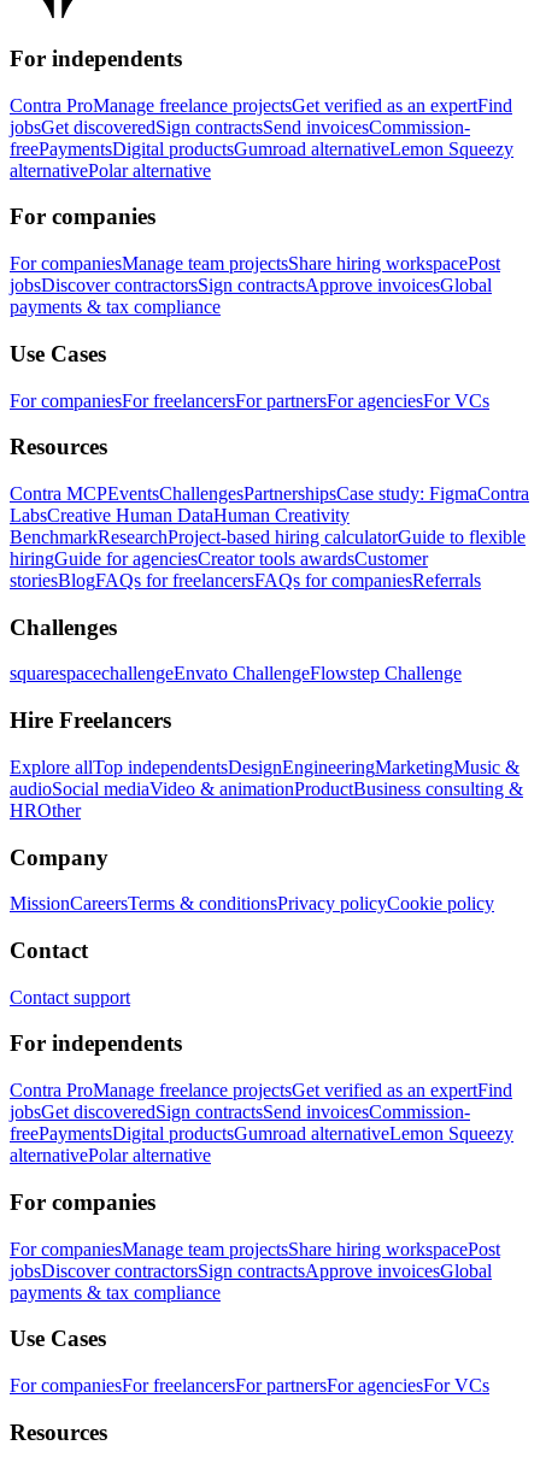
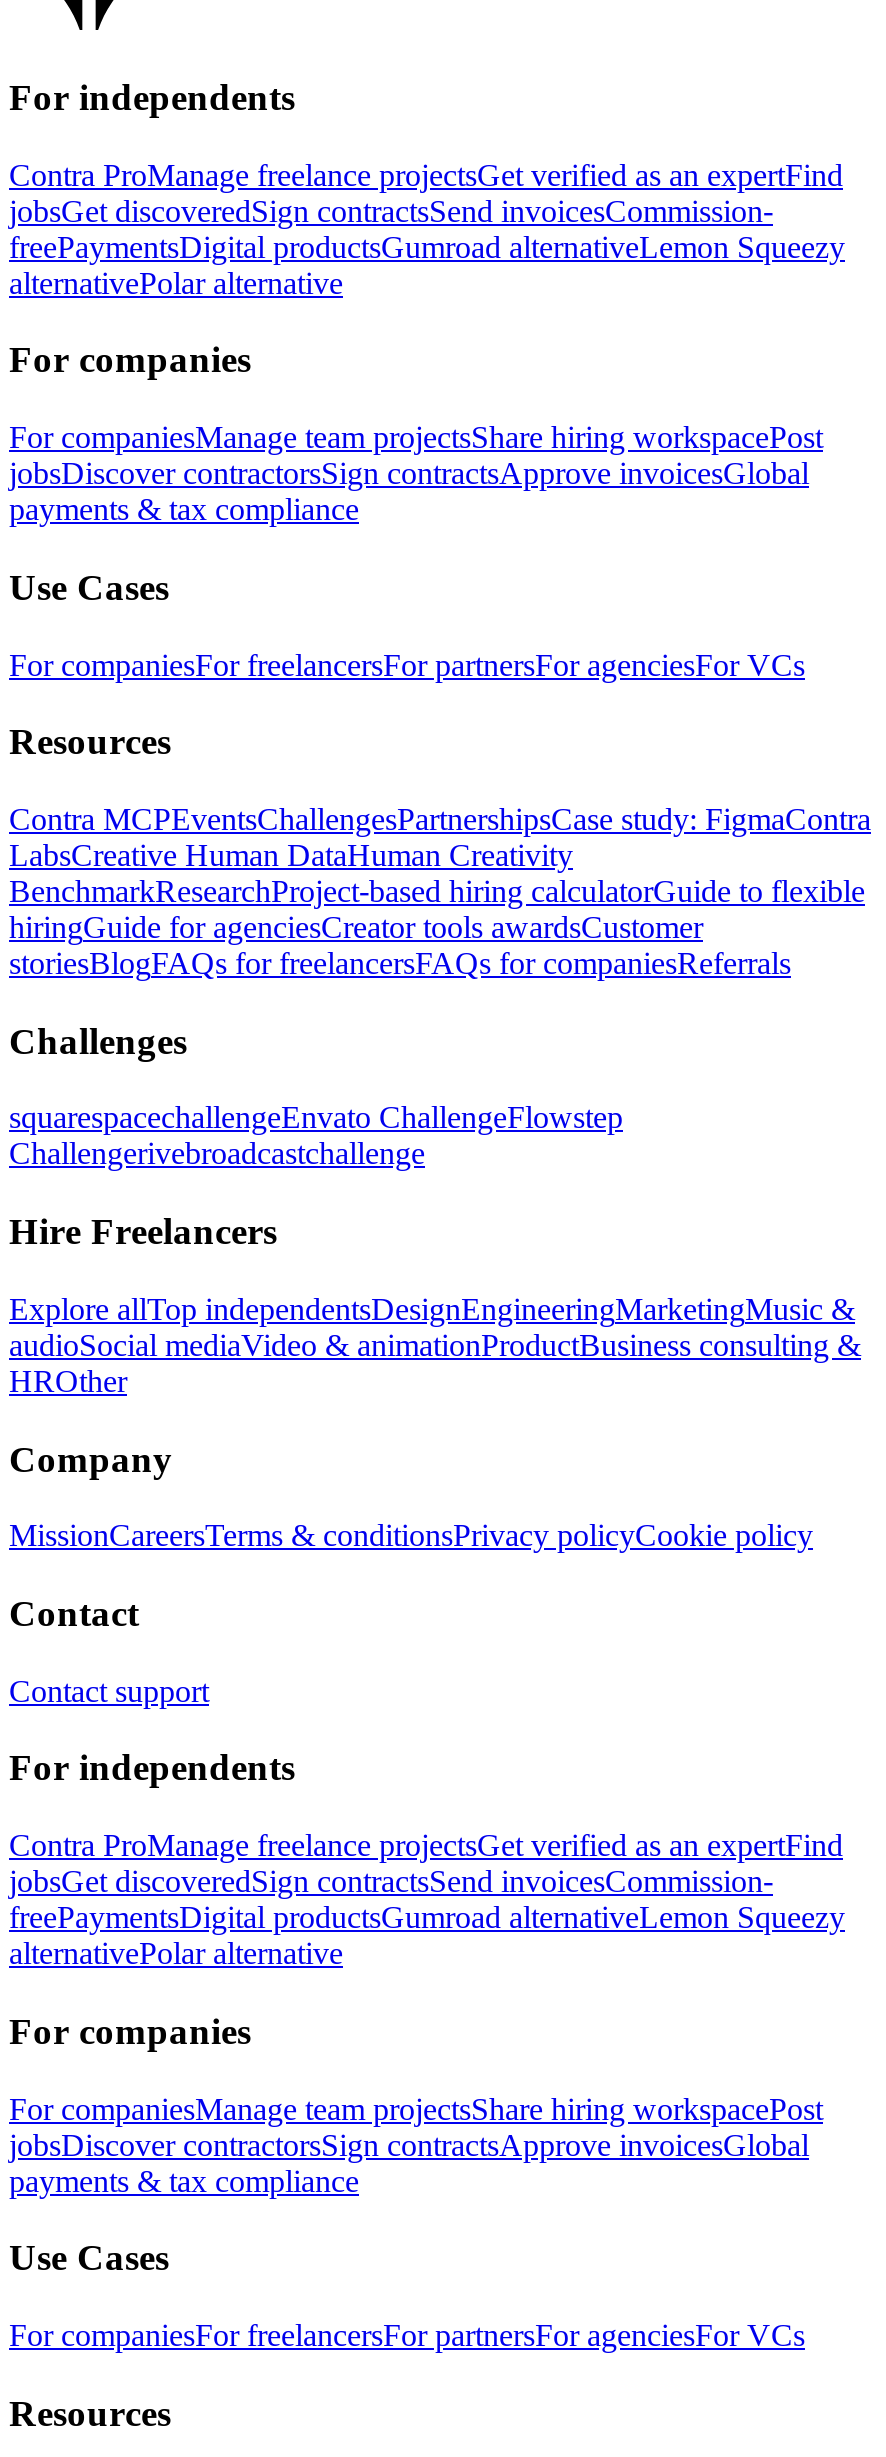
- squarespacechallengeEnvato ChallengeFlowstep Challenge
+ squarespacechallengeEnvato ChallengeFlowstep
+ Challengerivebroadcastchallenge
